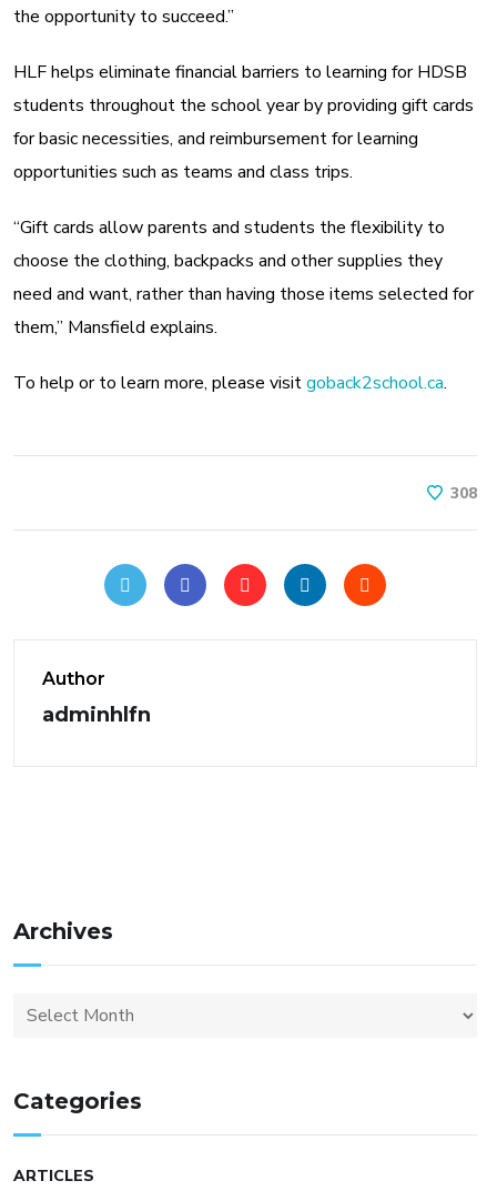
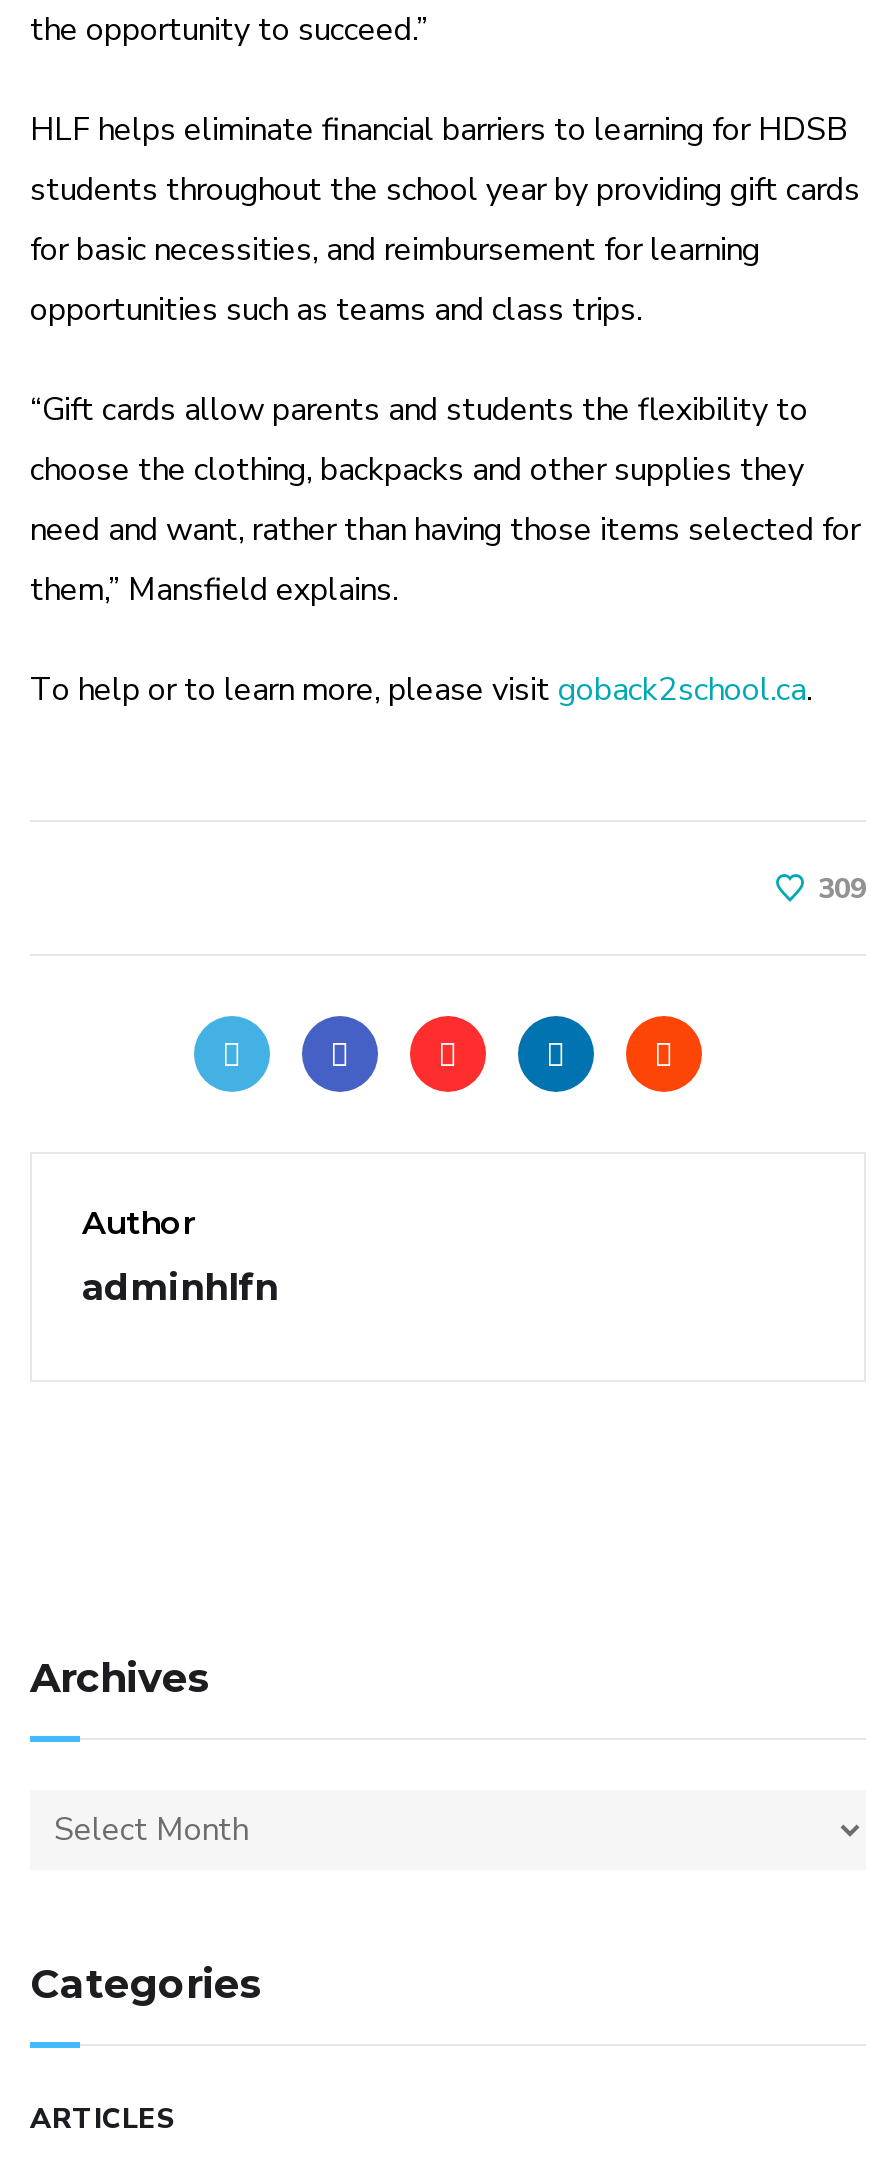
- 308
+ 309
